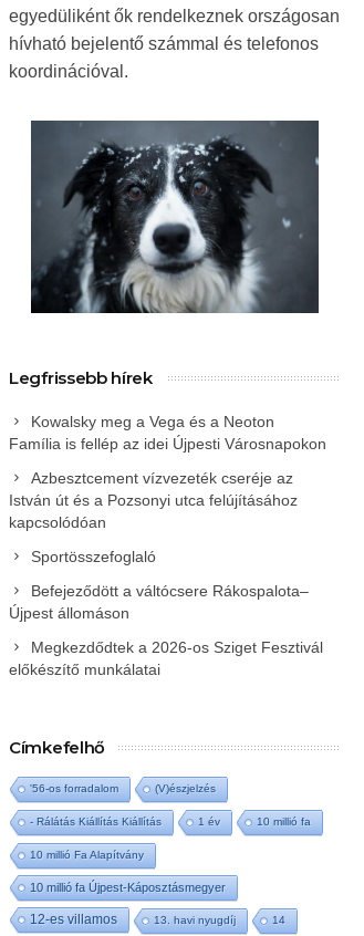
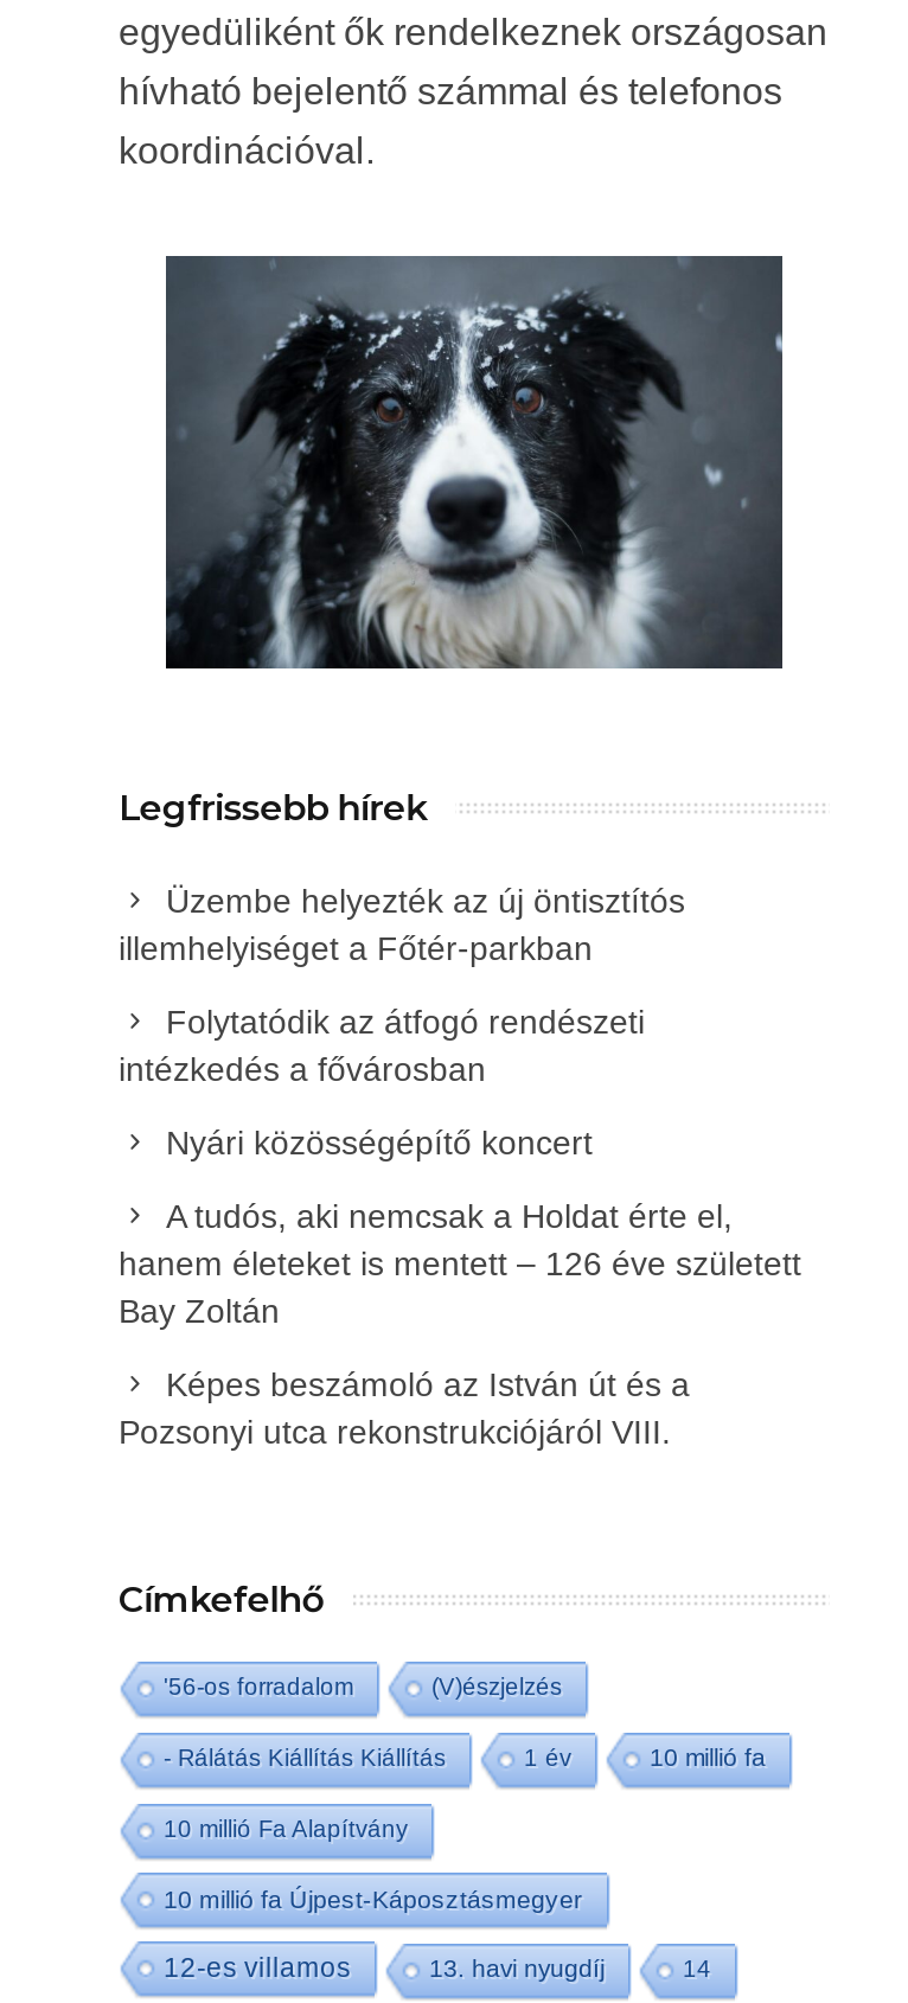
- Kowalsky meg a Vega és a Neoton
- Família is fellép az idei Újpesti Városnapokon
+ Üzembe helyezték az új öntisztítós
+ illemhelyiséget a Főtér-parkban

- Azbesztcement vízvezeték cseréje az
- István út és a Pozsonyi utca felújításához
- kapcsolódóan
+ Folytatódik az átfogó rendészeti
+ intézkedés a fővárosban

- Sportösszefoglaló
+ Nyári közösségépítő koncert

- Befejeződött a váltócsere Rákospalota–
- Újpest állomáson
+ A tudós, aki nemcsak a Holdat érte el,
+ hanem életeket is mentett – 126 éve született
+ Bay Zoltán

- Megkezdődtek a 2026-os Sziget Fesztivál
- előkészítő munkálatai
+ Képes beszámoló az István út és a
+ Pozsonyi utca rekonstrukciójáról VIII.
